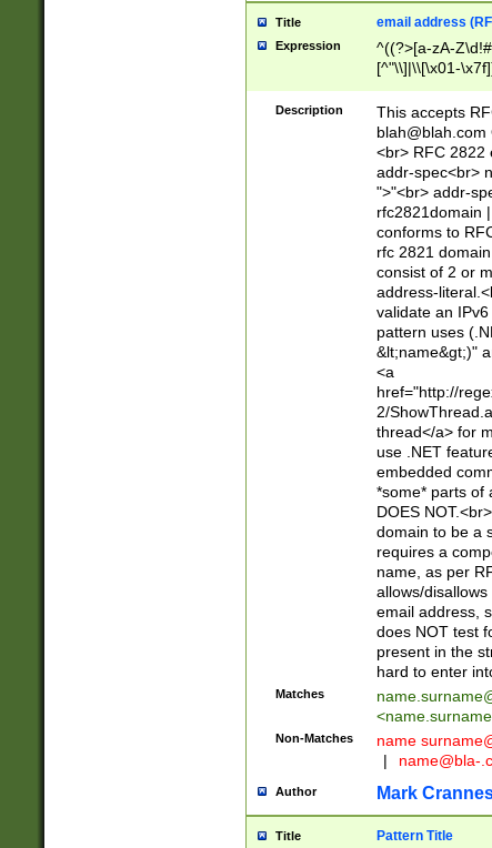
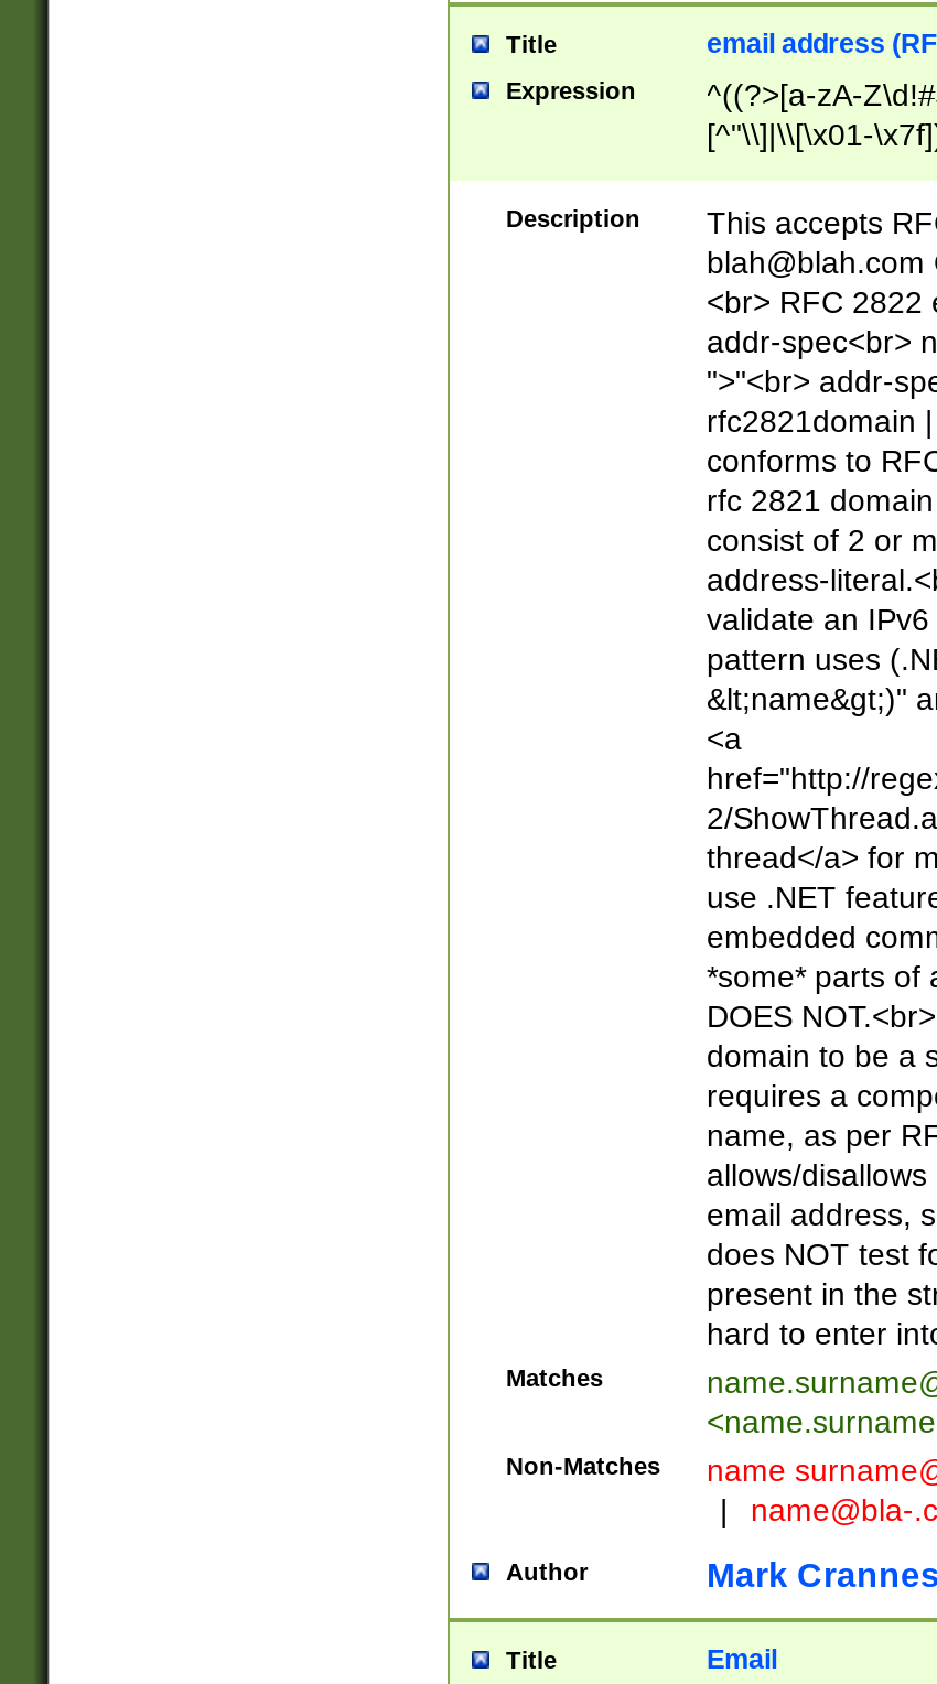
- Pattern Title
+ Email
